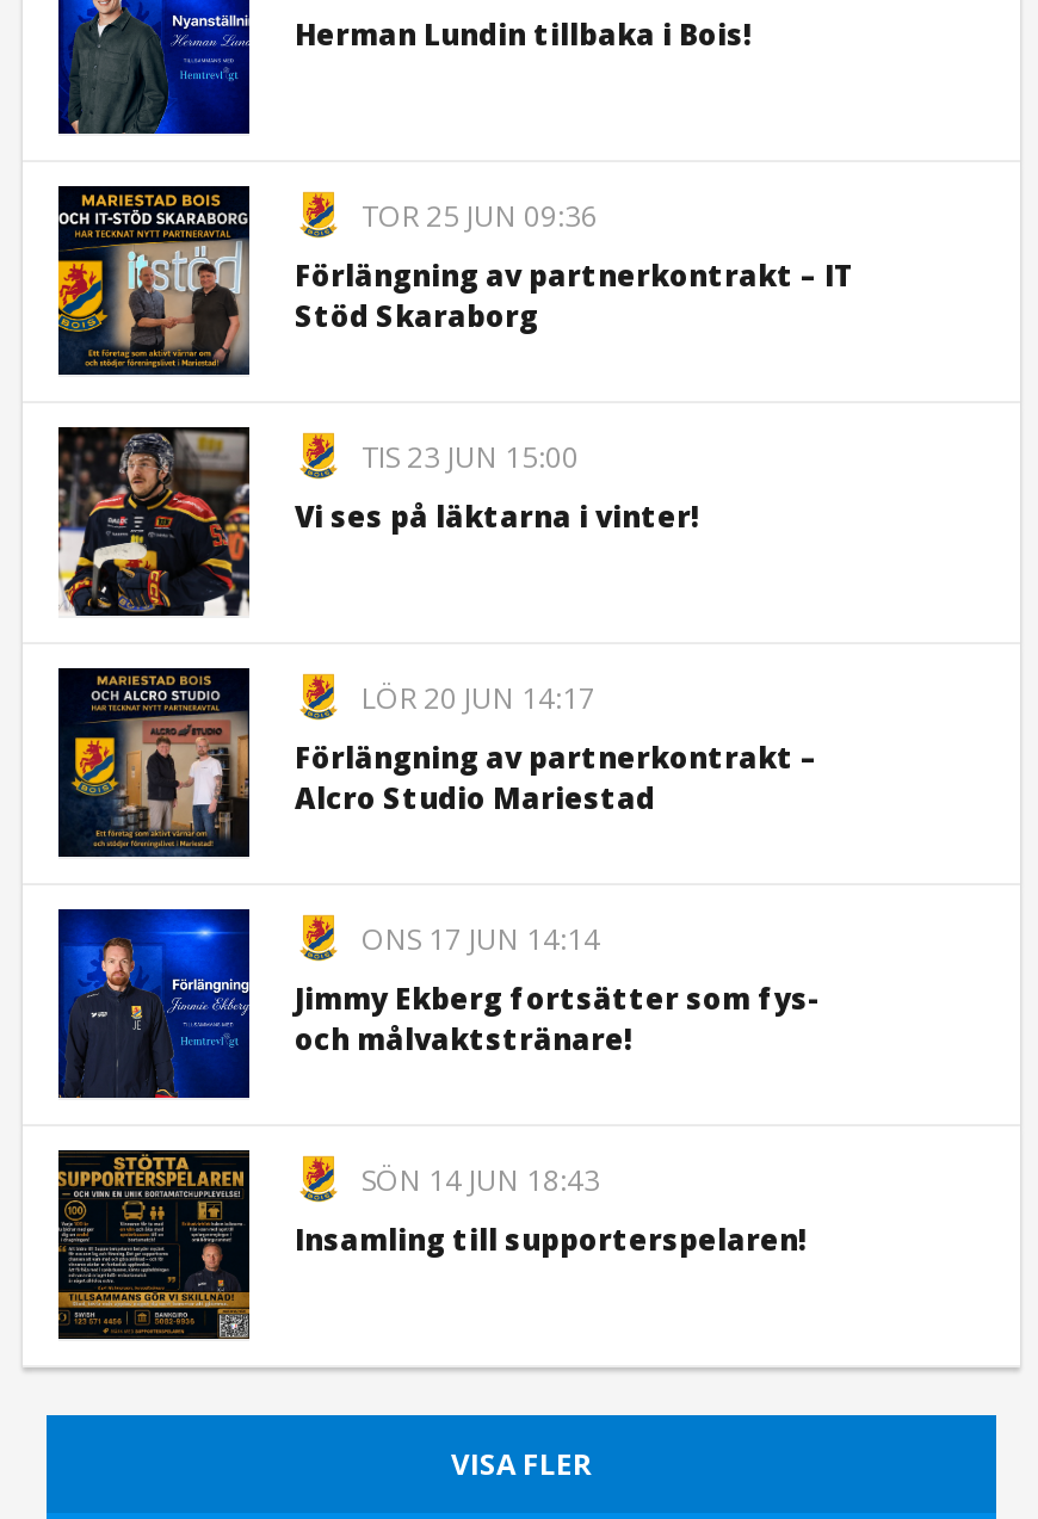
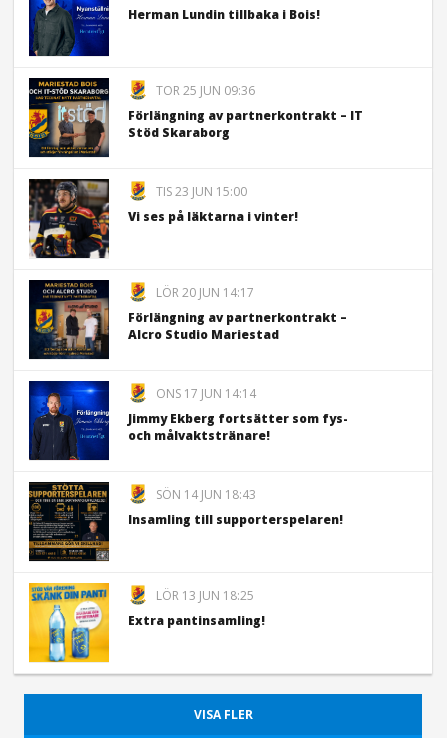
+ [image]
+ LÖR 13 JUN 18:25
+ Extra pantinsamling!
